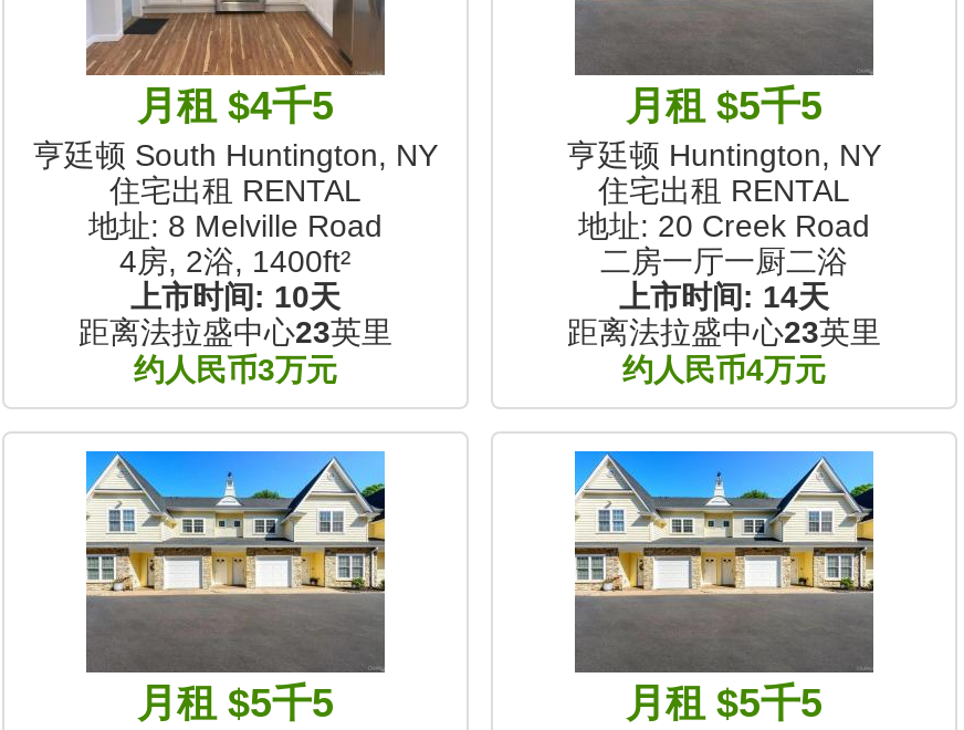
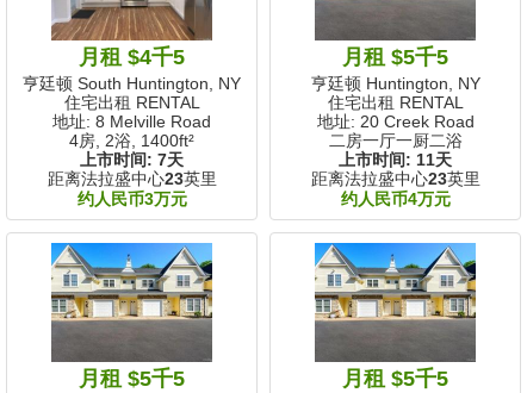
- 上市时间: 10天
+ 上市时间: 7天

- 上市时间: 14天
+ 上市时间: 11天
